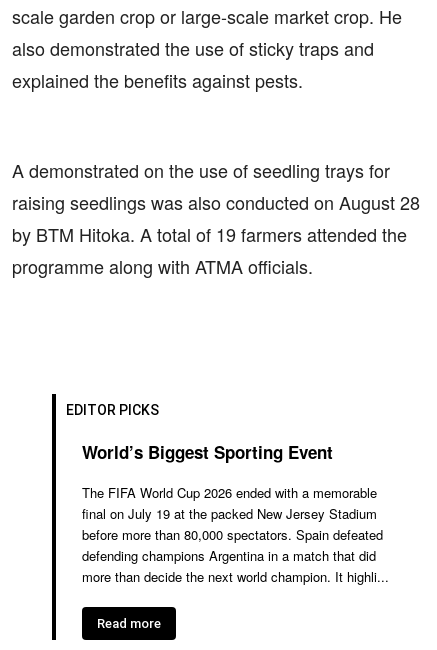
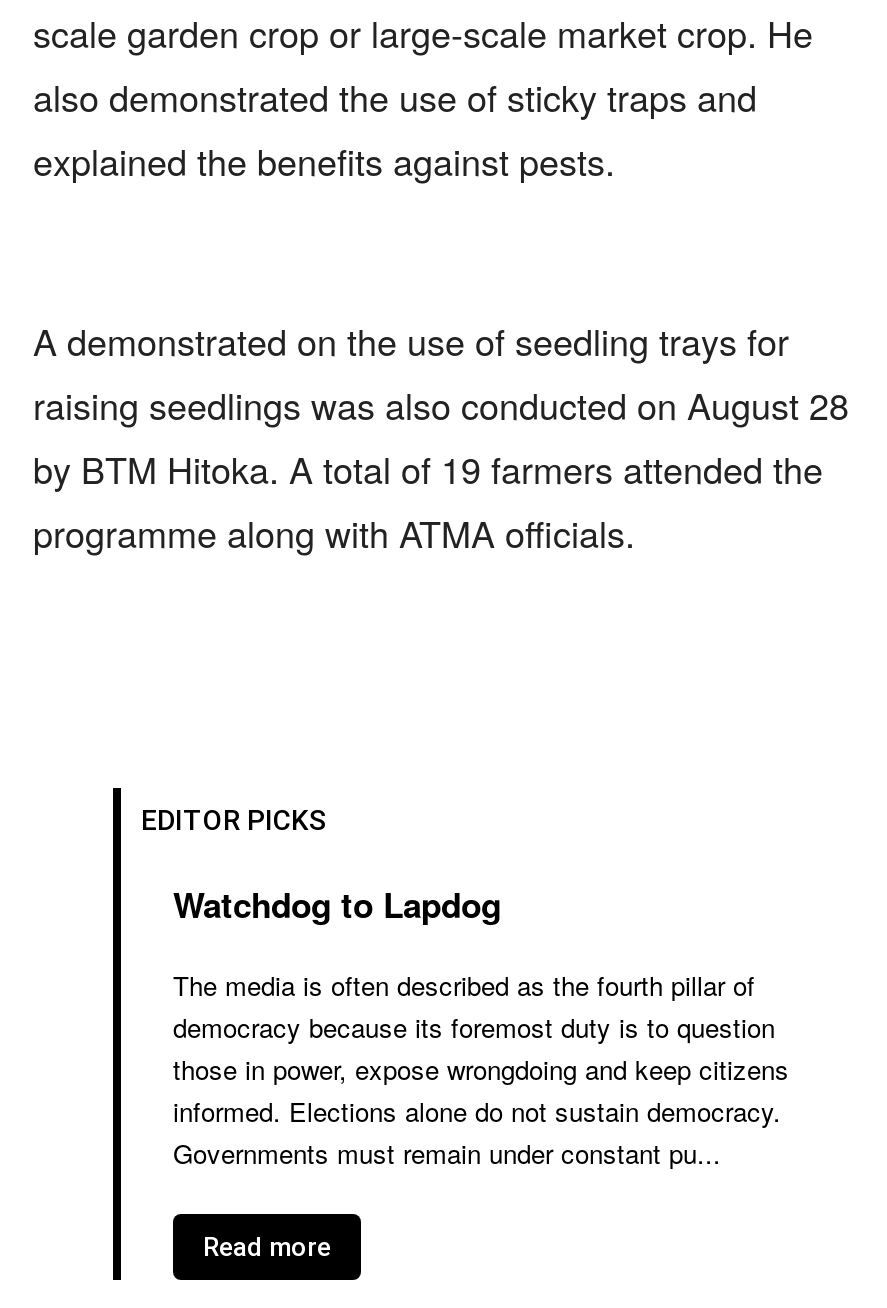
- World’s Biggest Sporting Event
+ Watchdog to Lapdog

- The FIFA World Cup 2026 ended with a memorable
- final on July 19 at the packed New Jersey Stadium
- before more than 80,000 spectators. Spain defeated
- defending champions Argentina in a match that did
- more than decide the next world champion. It highli...
+ The media is often described as the fourth pillar of
+ democracy because its foremost duty is to question
+ those in power, expose wrongdoing and keep citizens
+ informed. Elections alone do not sustain democracy.
+ Governments must remain under constant pu...
